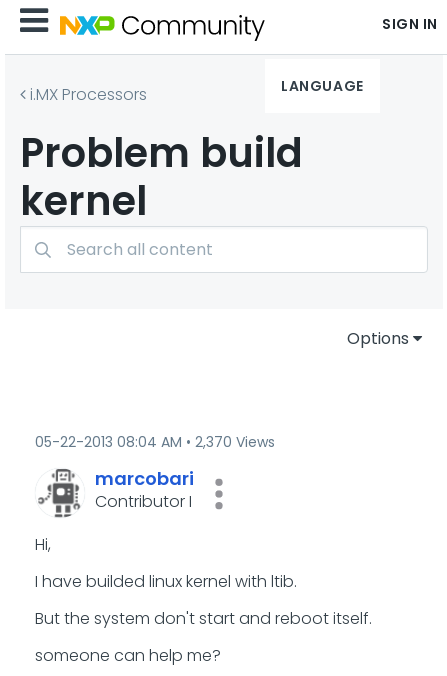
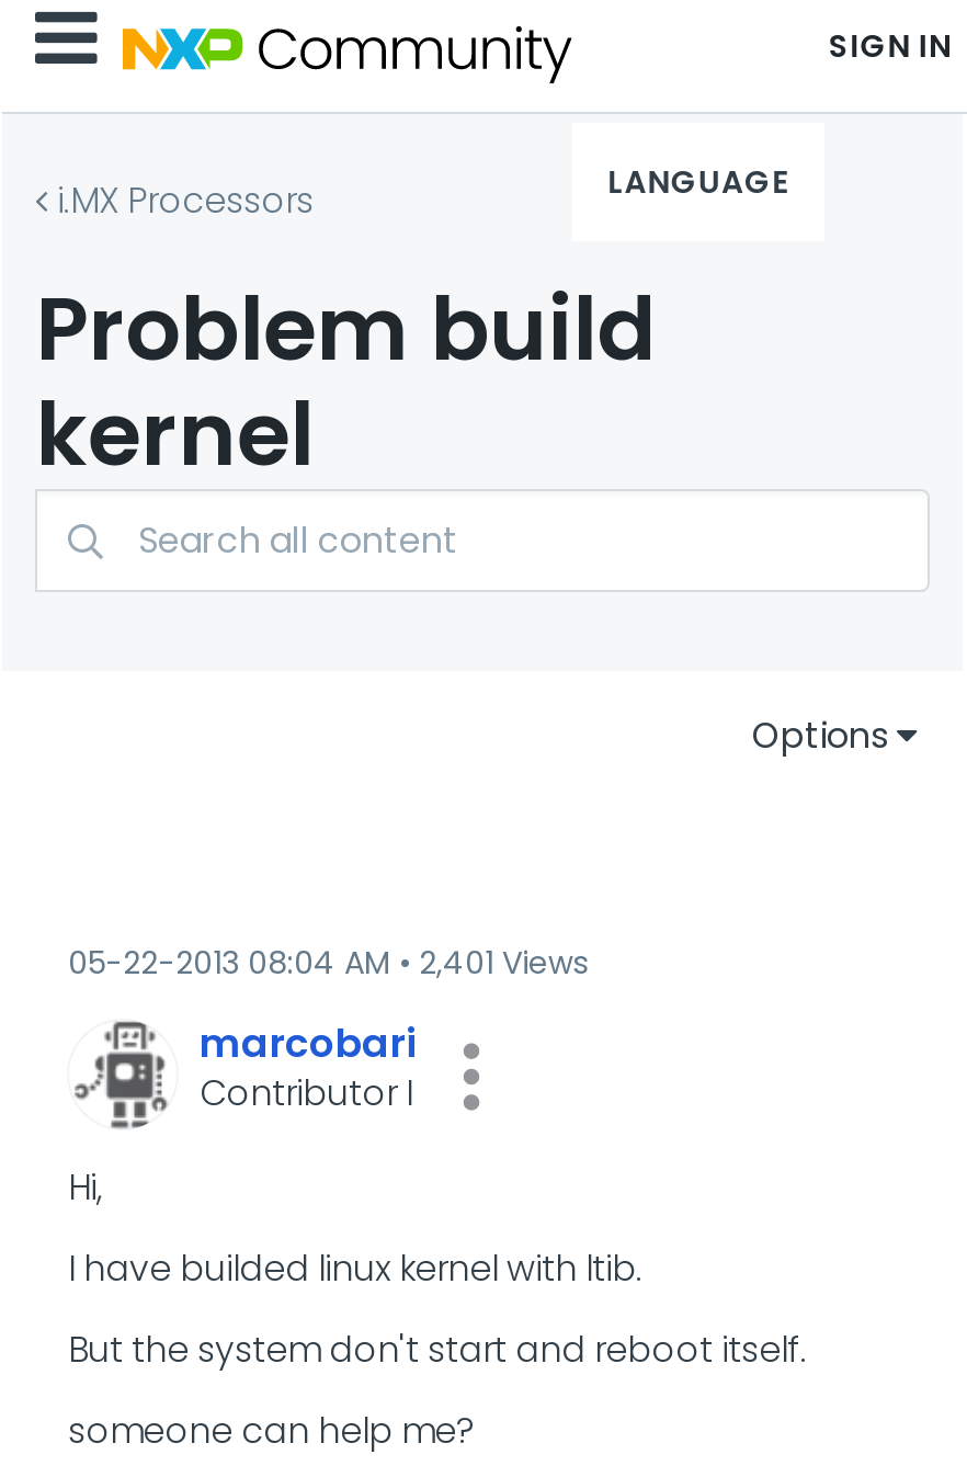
- 05-22-2013 08:04 AM 2,370 Views
+ 05-22-2013 08:04 AM 2,401 Views
